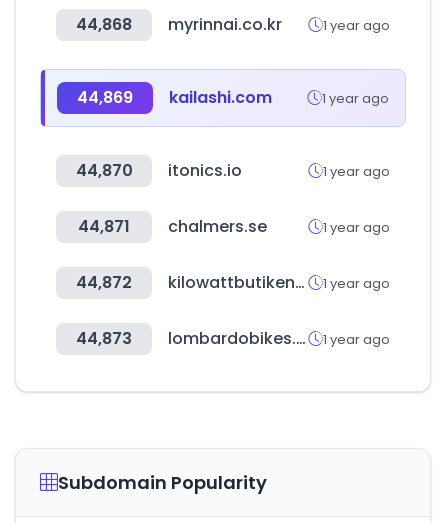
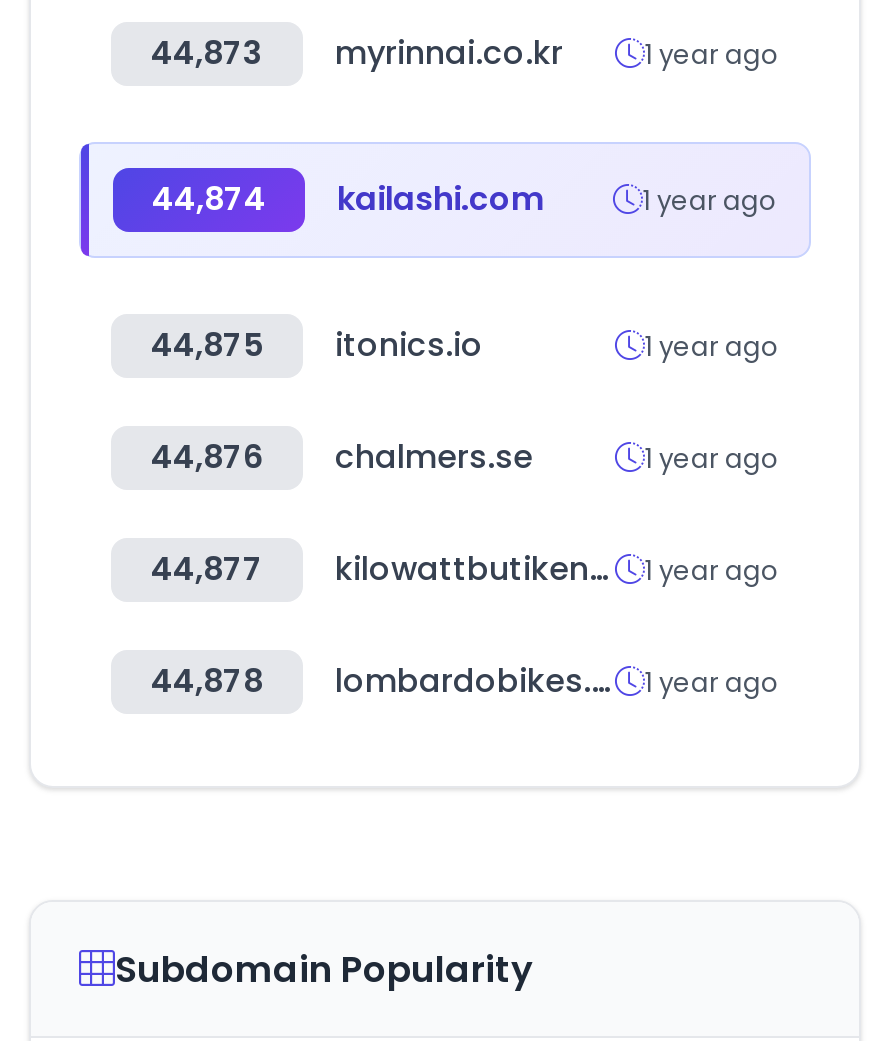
- 44,868 myrinnai.co.kr
+ 44,873 myrinnai.co.kr

- 44,869 kailashi.com
+ 44,874 kailashi.com

- 44,870 itonics.io
+ 44,875 itonics.io

- 44,871 chalmers.se
+ 44,876 chalmers.se

- 44,872
+ 44,877

- 44,873
+ 44,878
